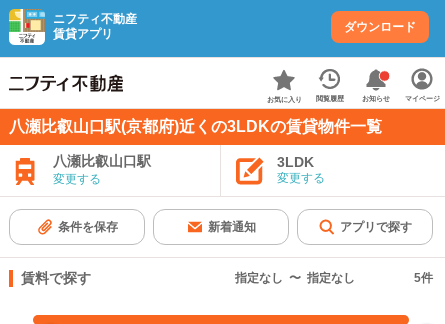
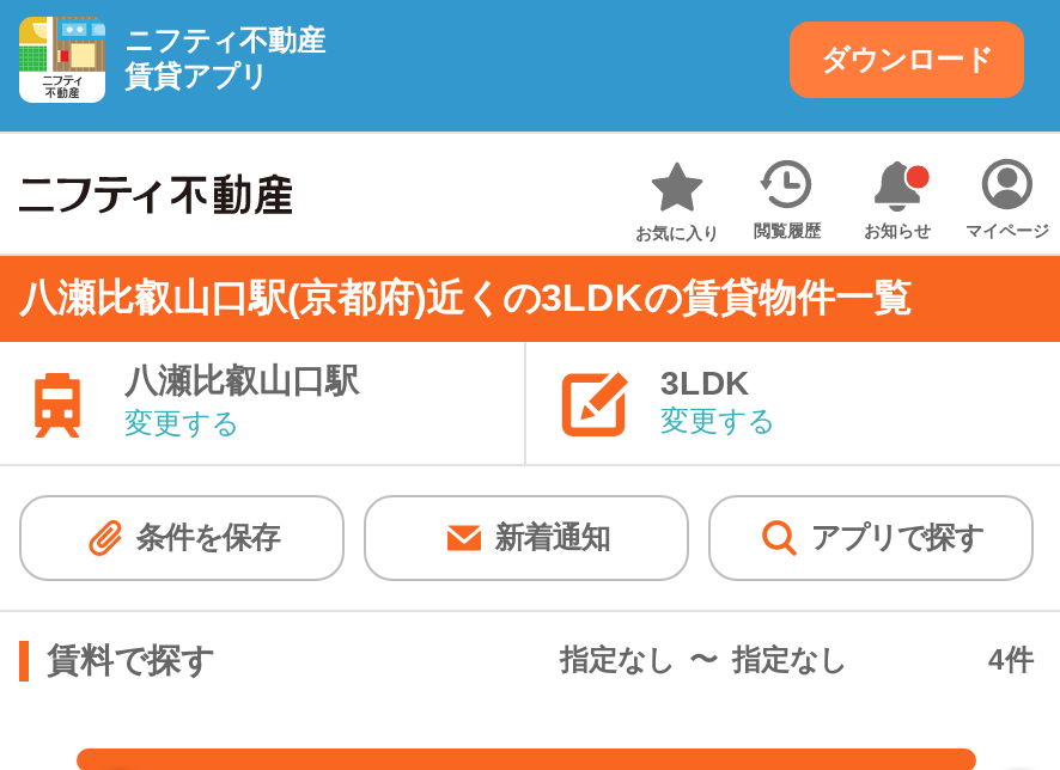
- 5件
+ 4件
